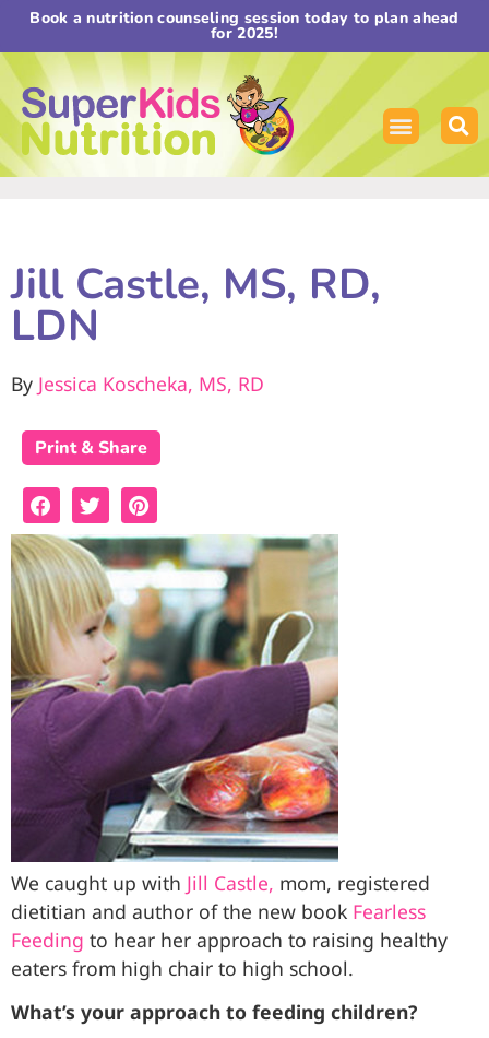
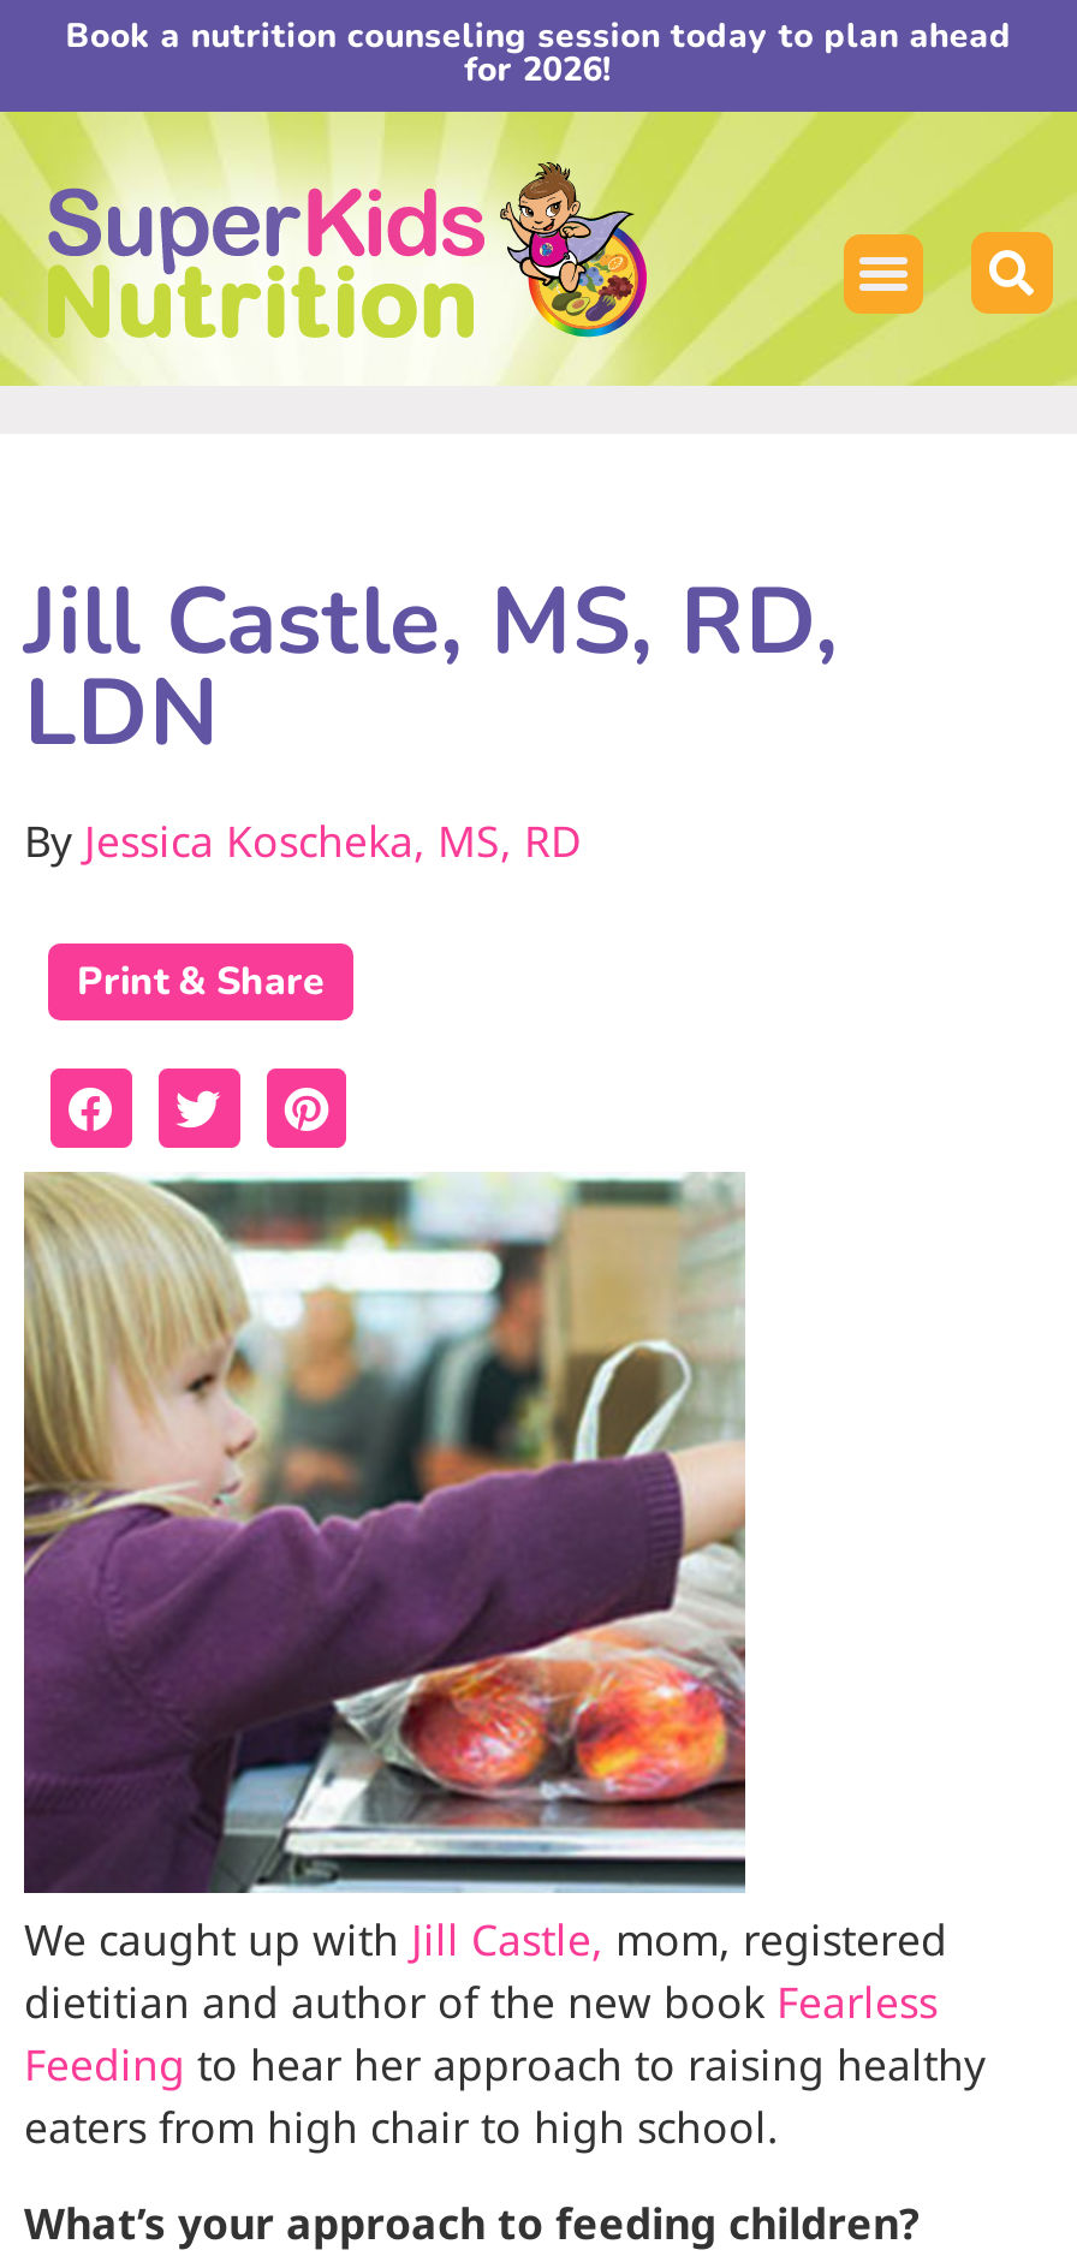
- for 2025!
+ for 2026!
